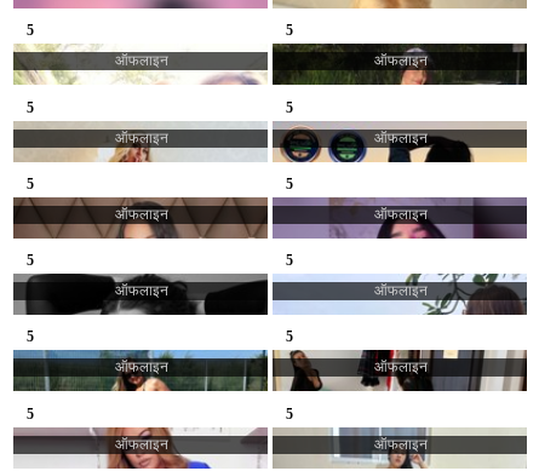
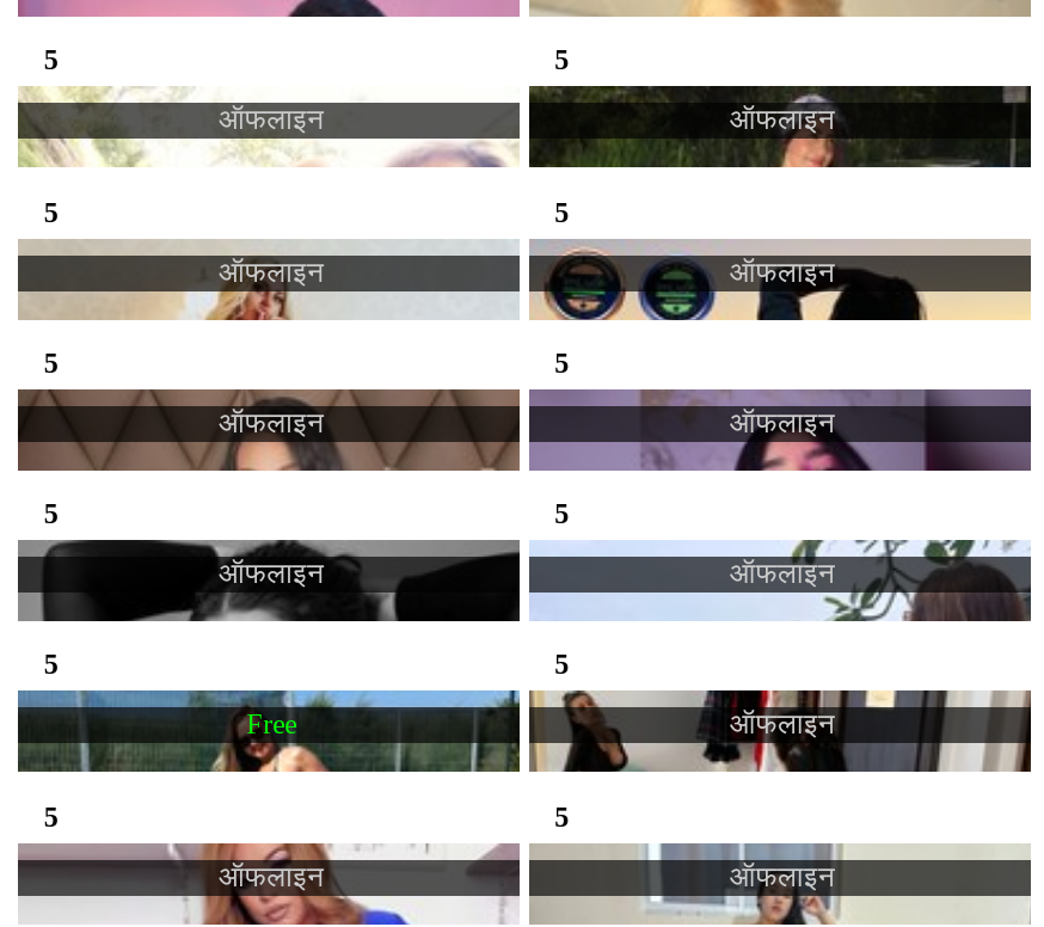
- ऑफलाइन
+ Free
